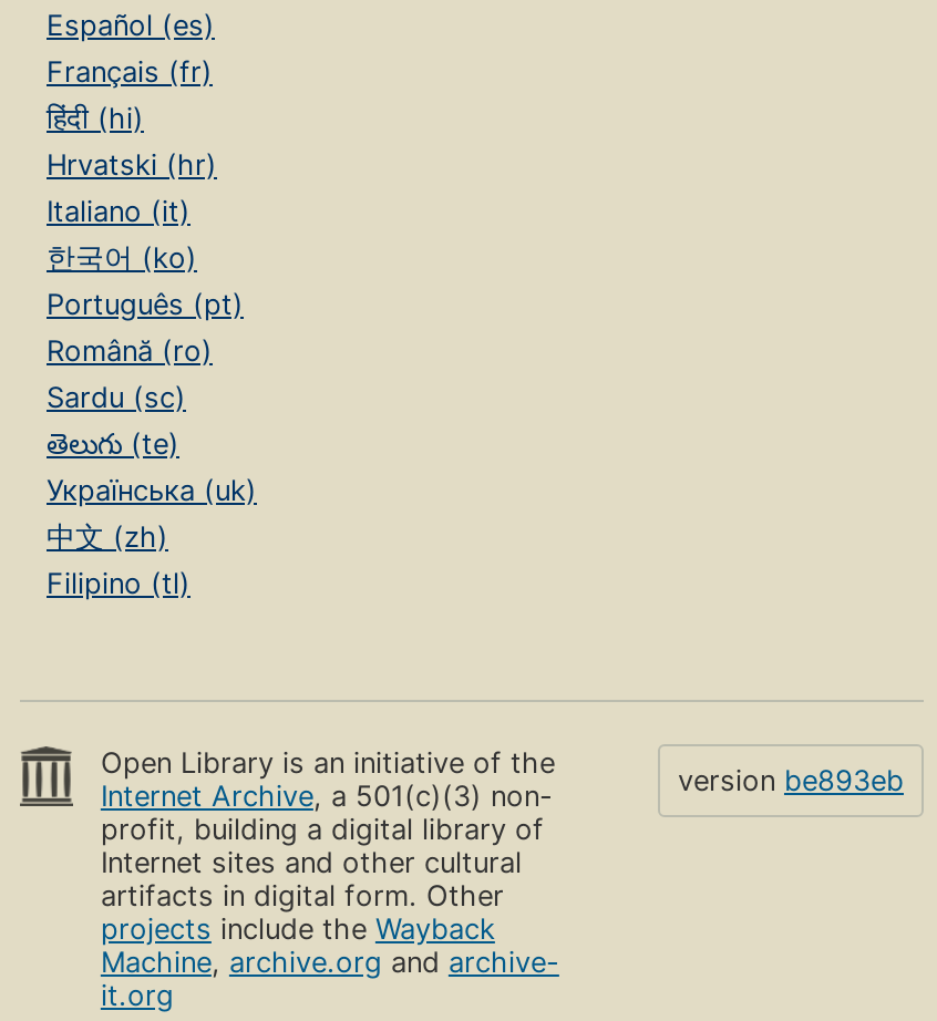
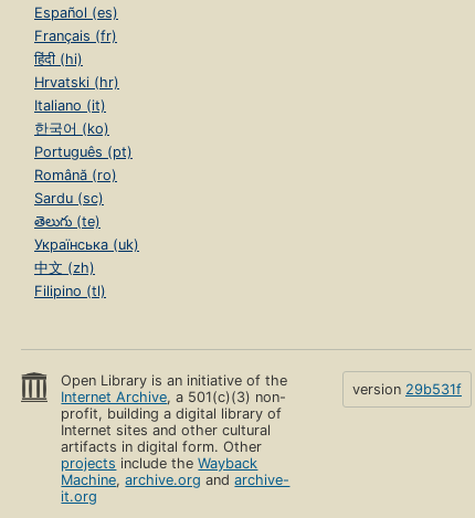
- version be893eb
+ version 29b531f
